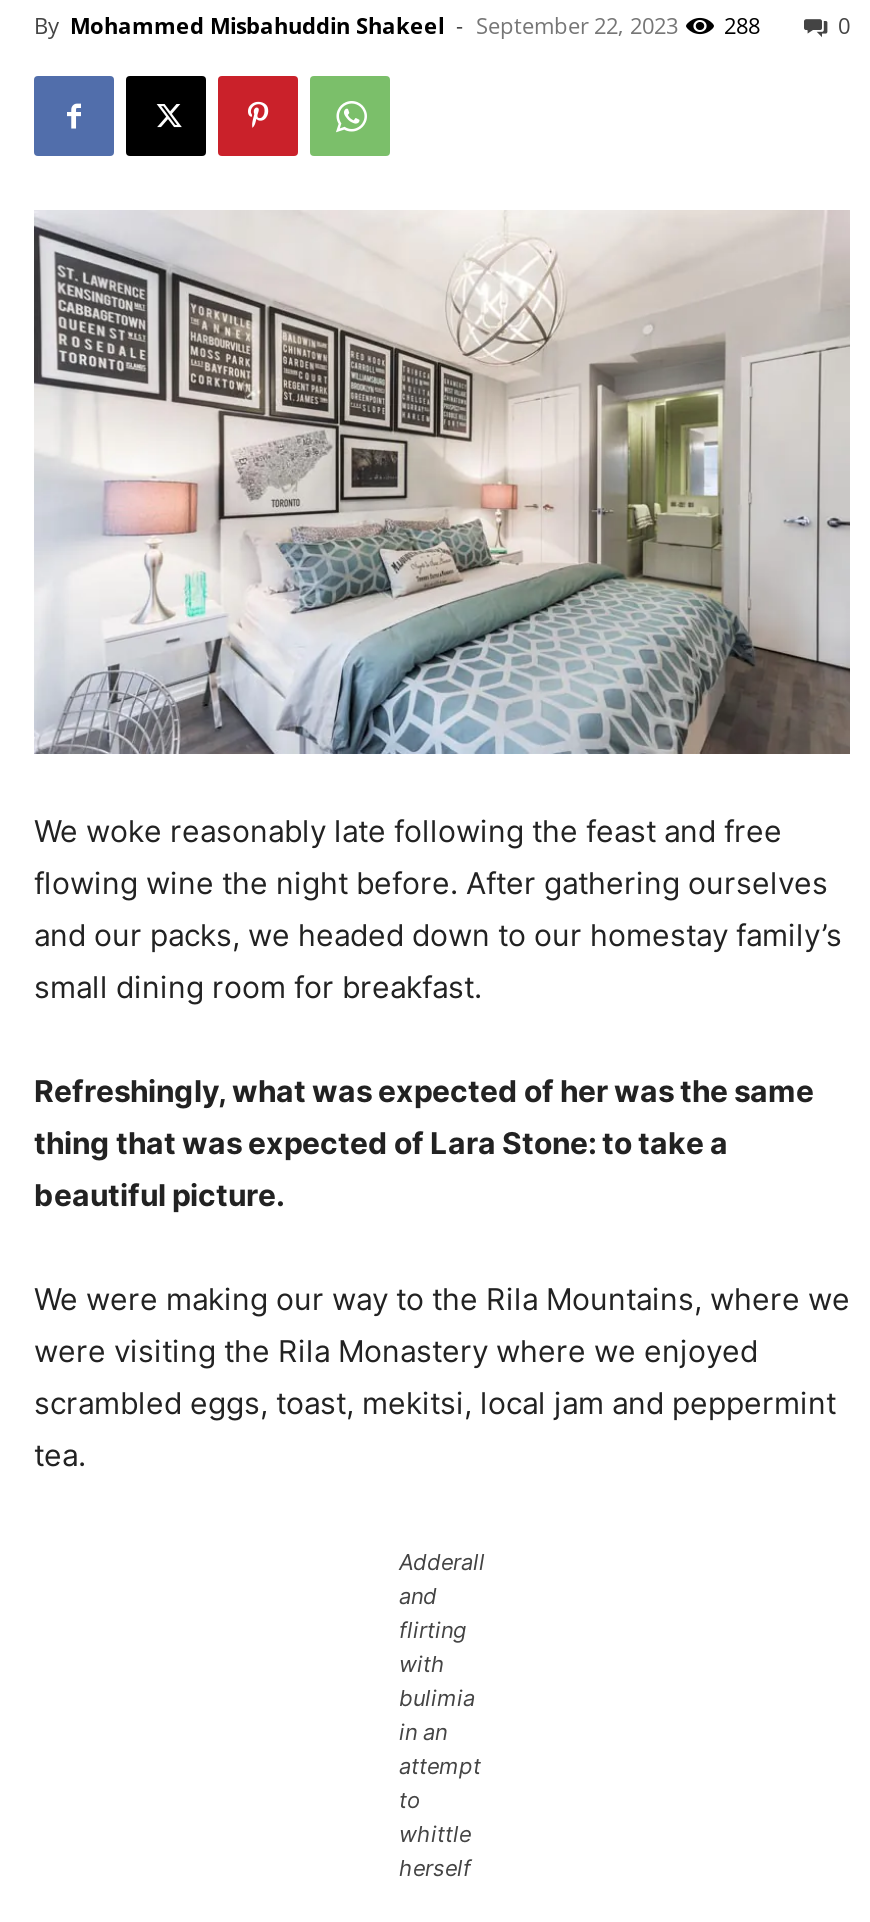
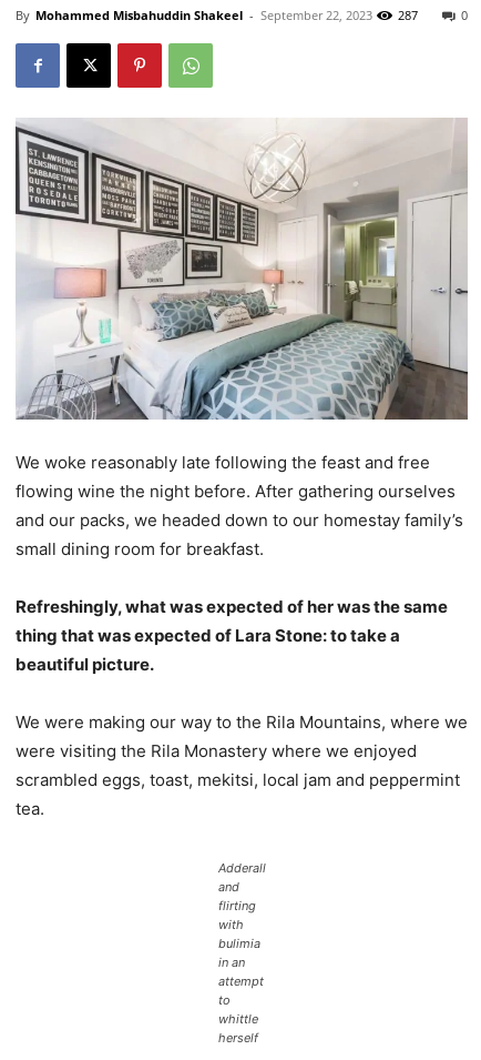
- By Mohammed Misbahuddin Shakeel - September 22, 2023 288
+ By Mohammed Misbahuddin Shakeel - September 22, 2023 287
